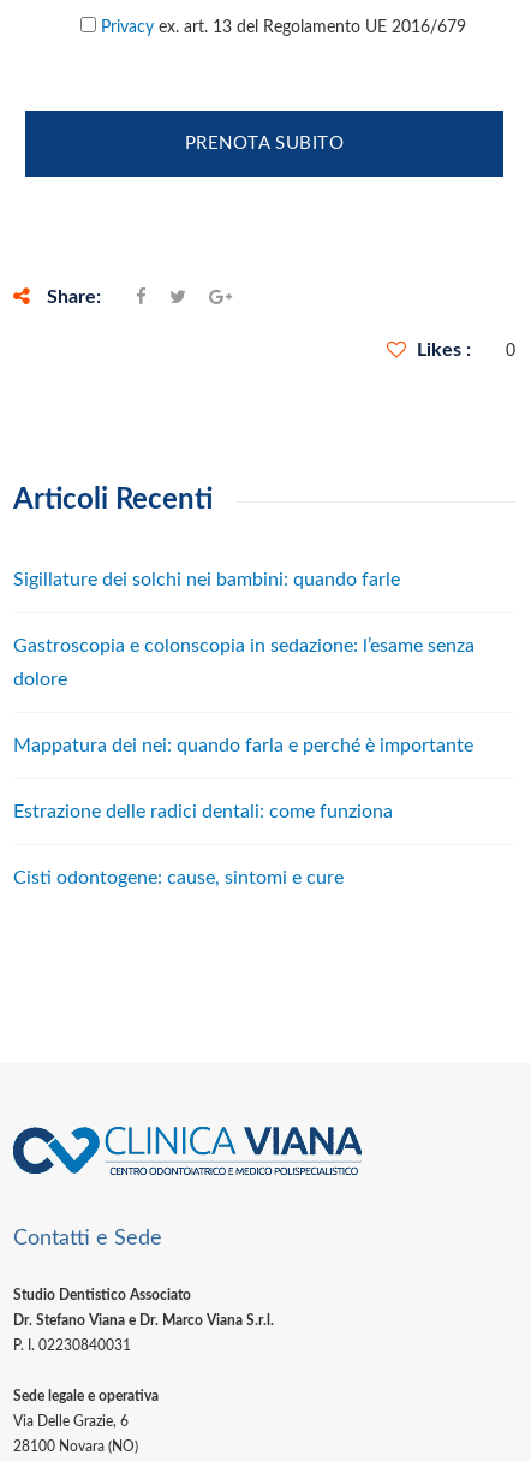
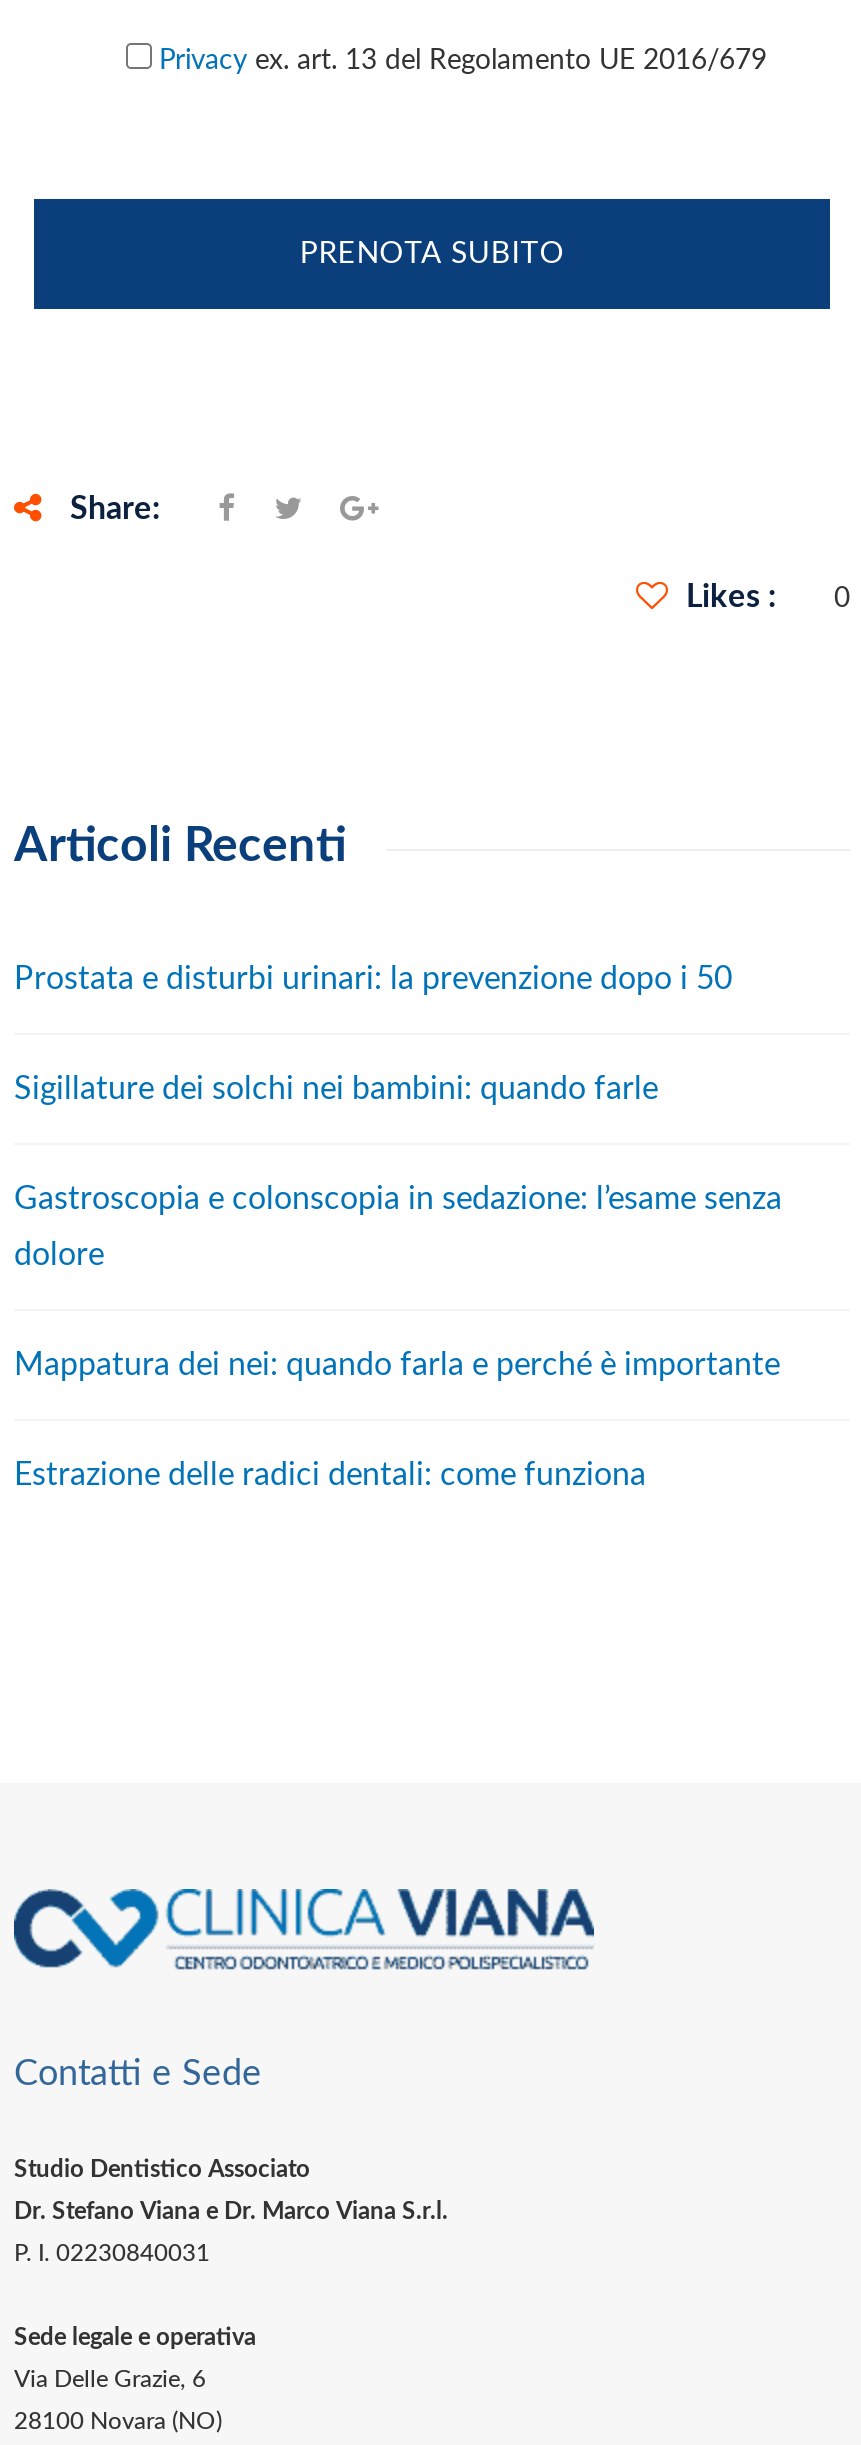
+ Prostata e disturbi urinari: la prevenzione dopo i 50

moved down: Sigillature dei solchi nei bambini: quando farle | Gastroscopia e colonscopia in sedazione: l’esame senza | dolore | Mappatura dei nei: quando farla e perché è importante | Estrazione delle radici dentali: come funziona

- Cisti odontogene: cause, sintomi e cure
